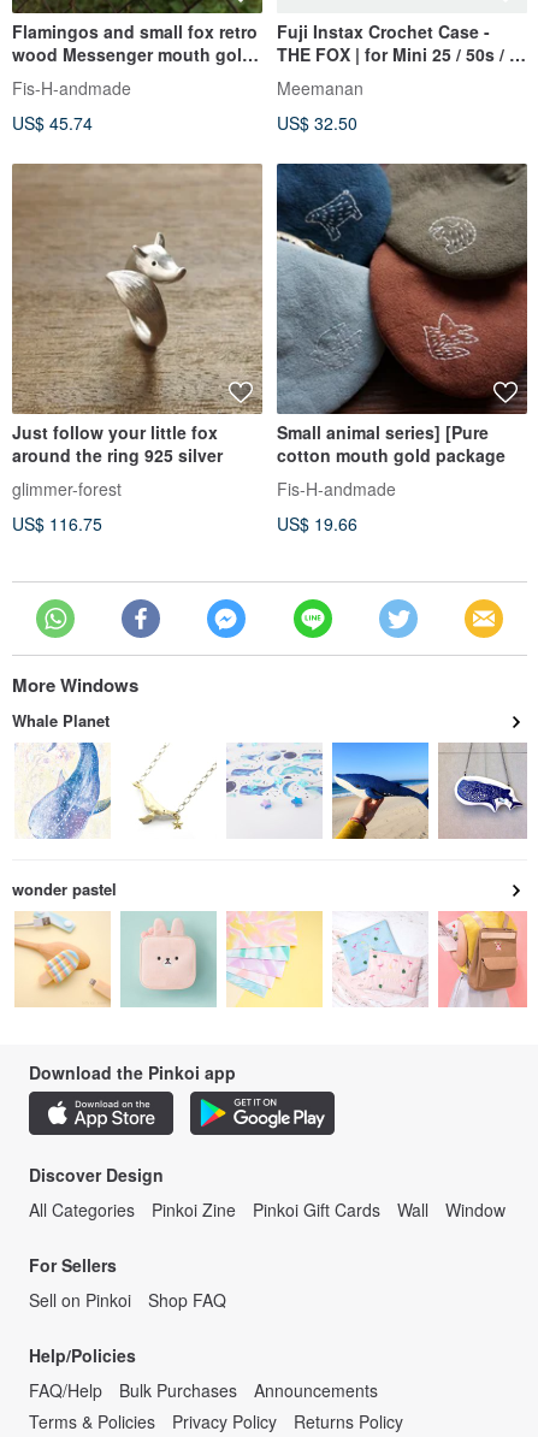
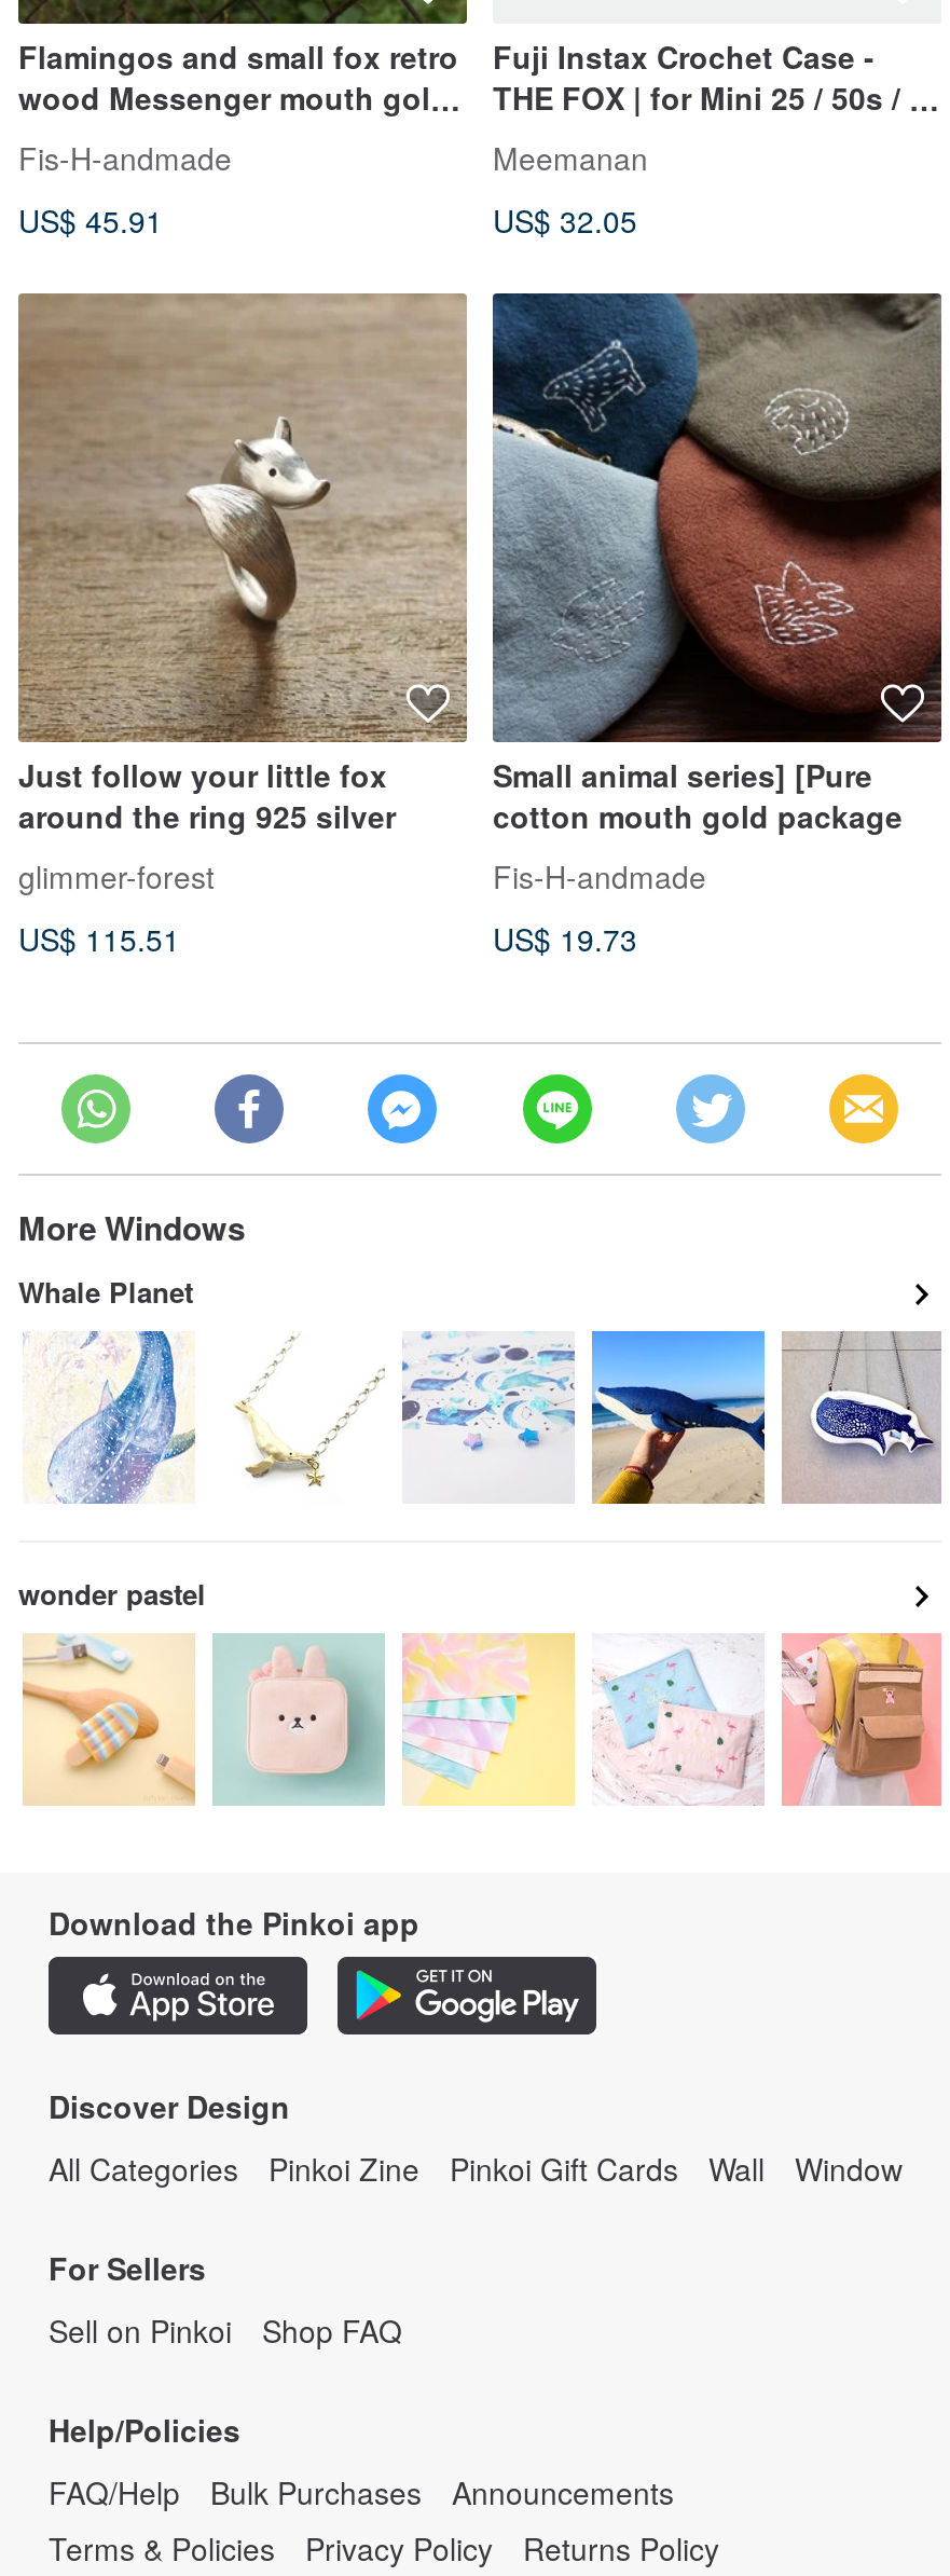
- US$ 45.74
+ US$ 45.91

- US$ 32.50
+ US$ 32.05

- US$ 116.75
+ US$ 115.51

- US$ 19.66
+ US$ 19.73
